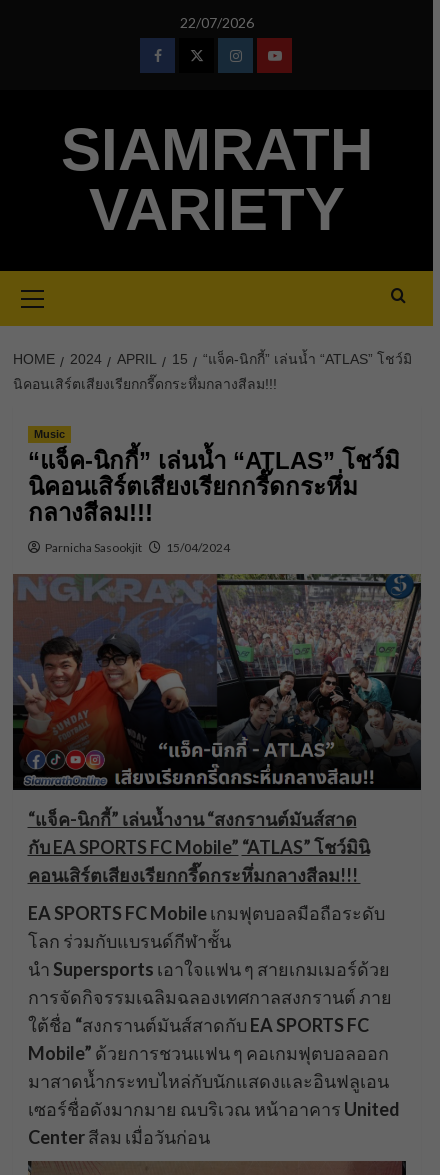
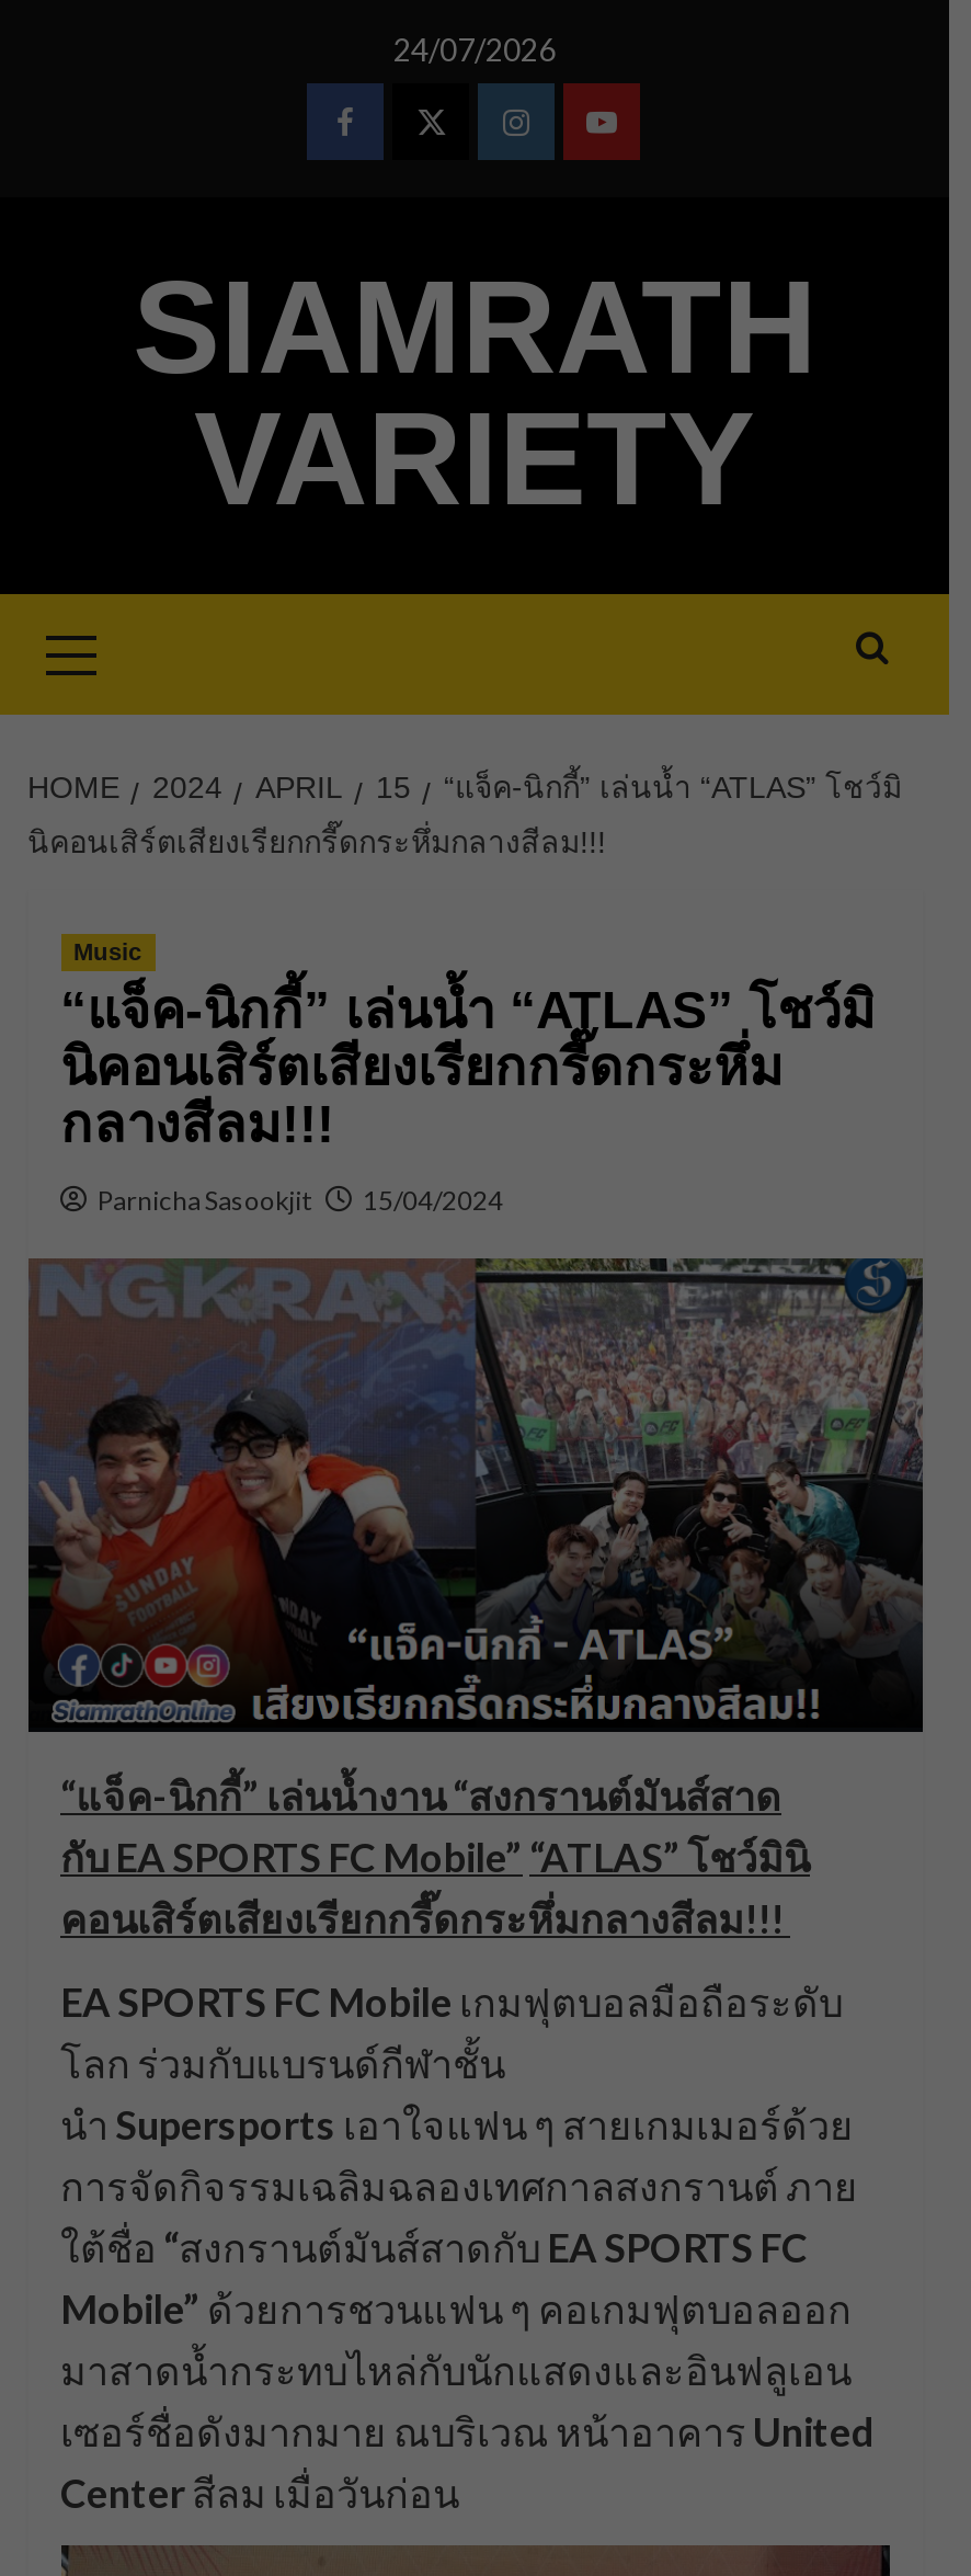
- 22/07/2026
+ 24/07/2026
